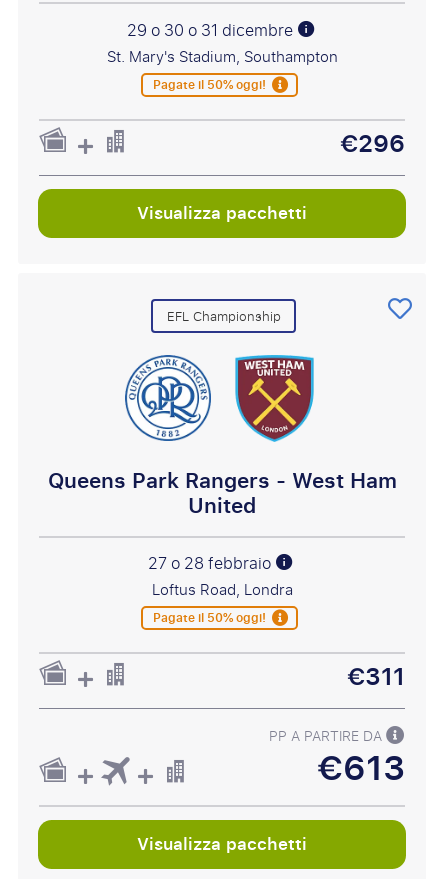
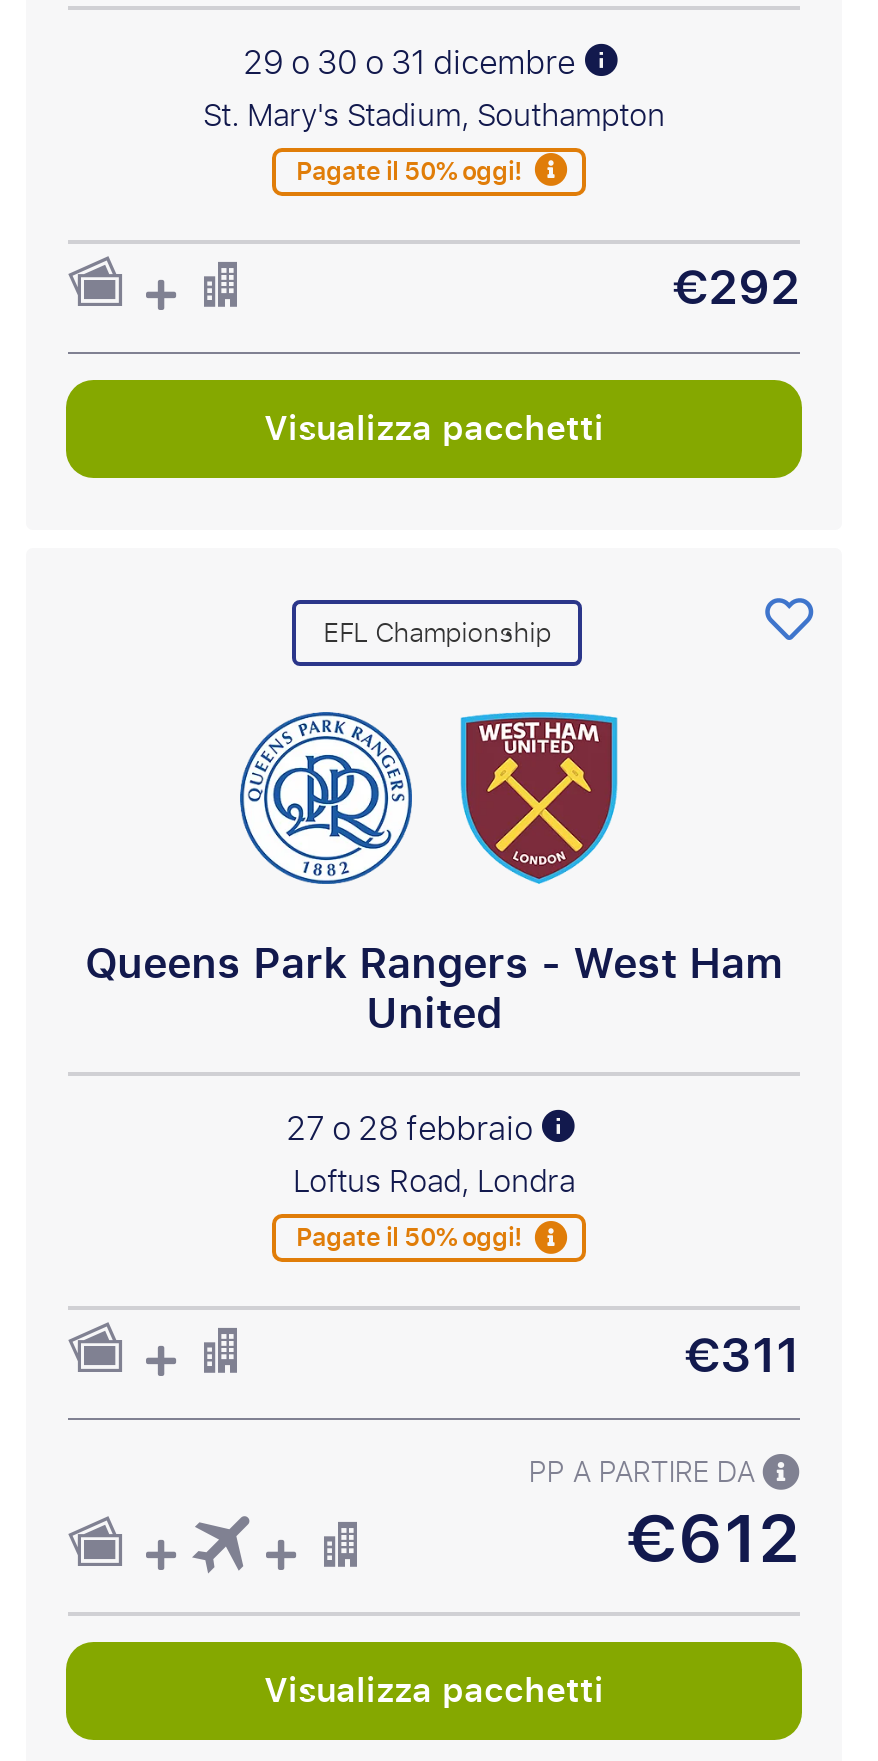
- €296
+ €292

- €613
+ €612
